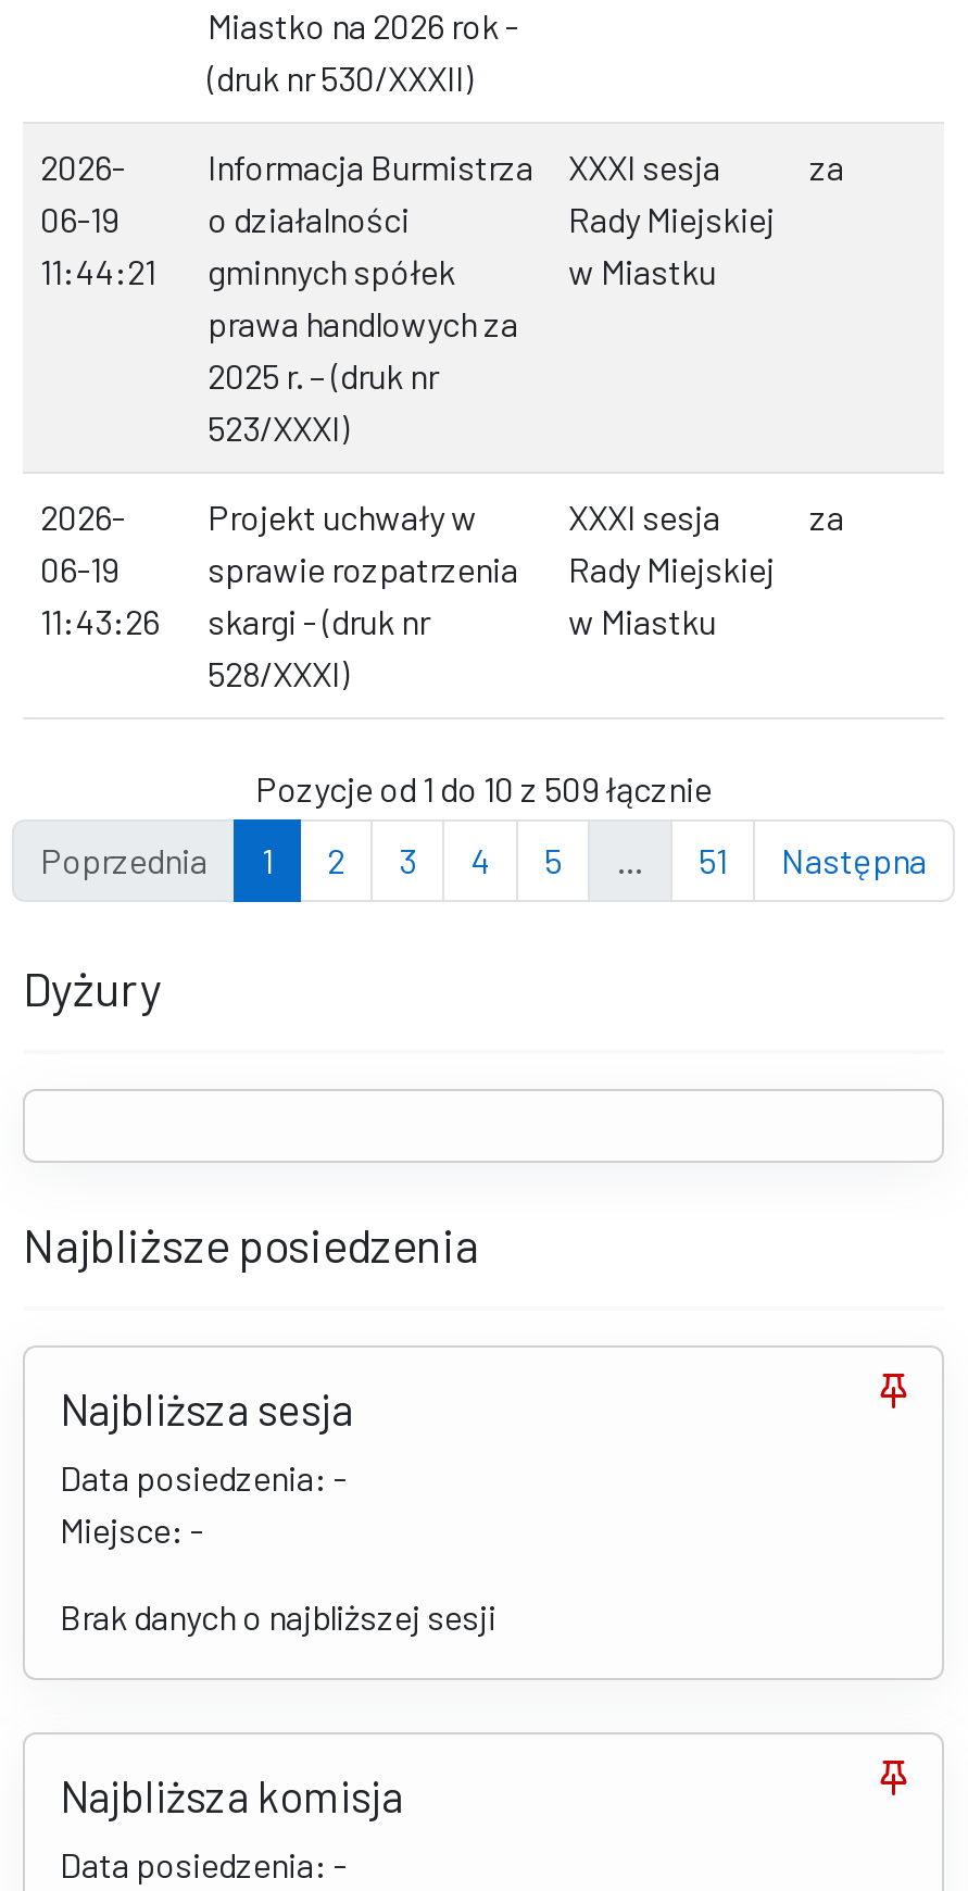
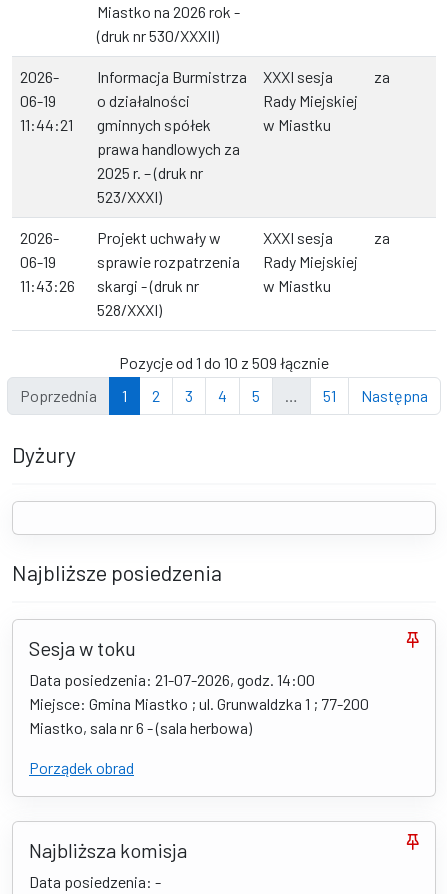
- Najbliższa sesja
- Data posiedzenia: -
- Miejsce: -
+ Sesja w toku
+ Data posiedzenia: 21-07-2026, godz. 14:00
+ Miejsce: Gmina Miastko ; ul. Grunwaldzka 1 ; 77-200
+ Miastko, sala nr 6 - (sala herbowa)

- Brak danych o najbliższej sesji
+ Porządek obrad
